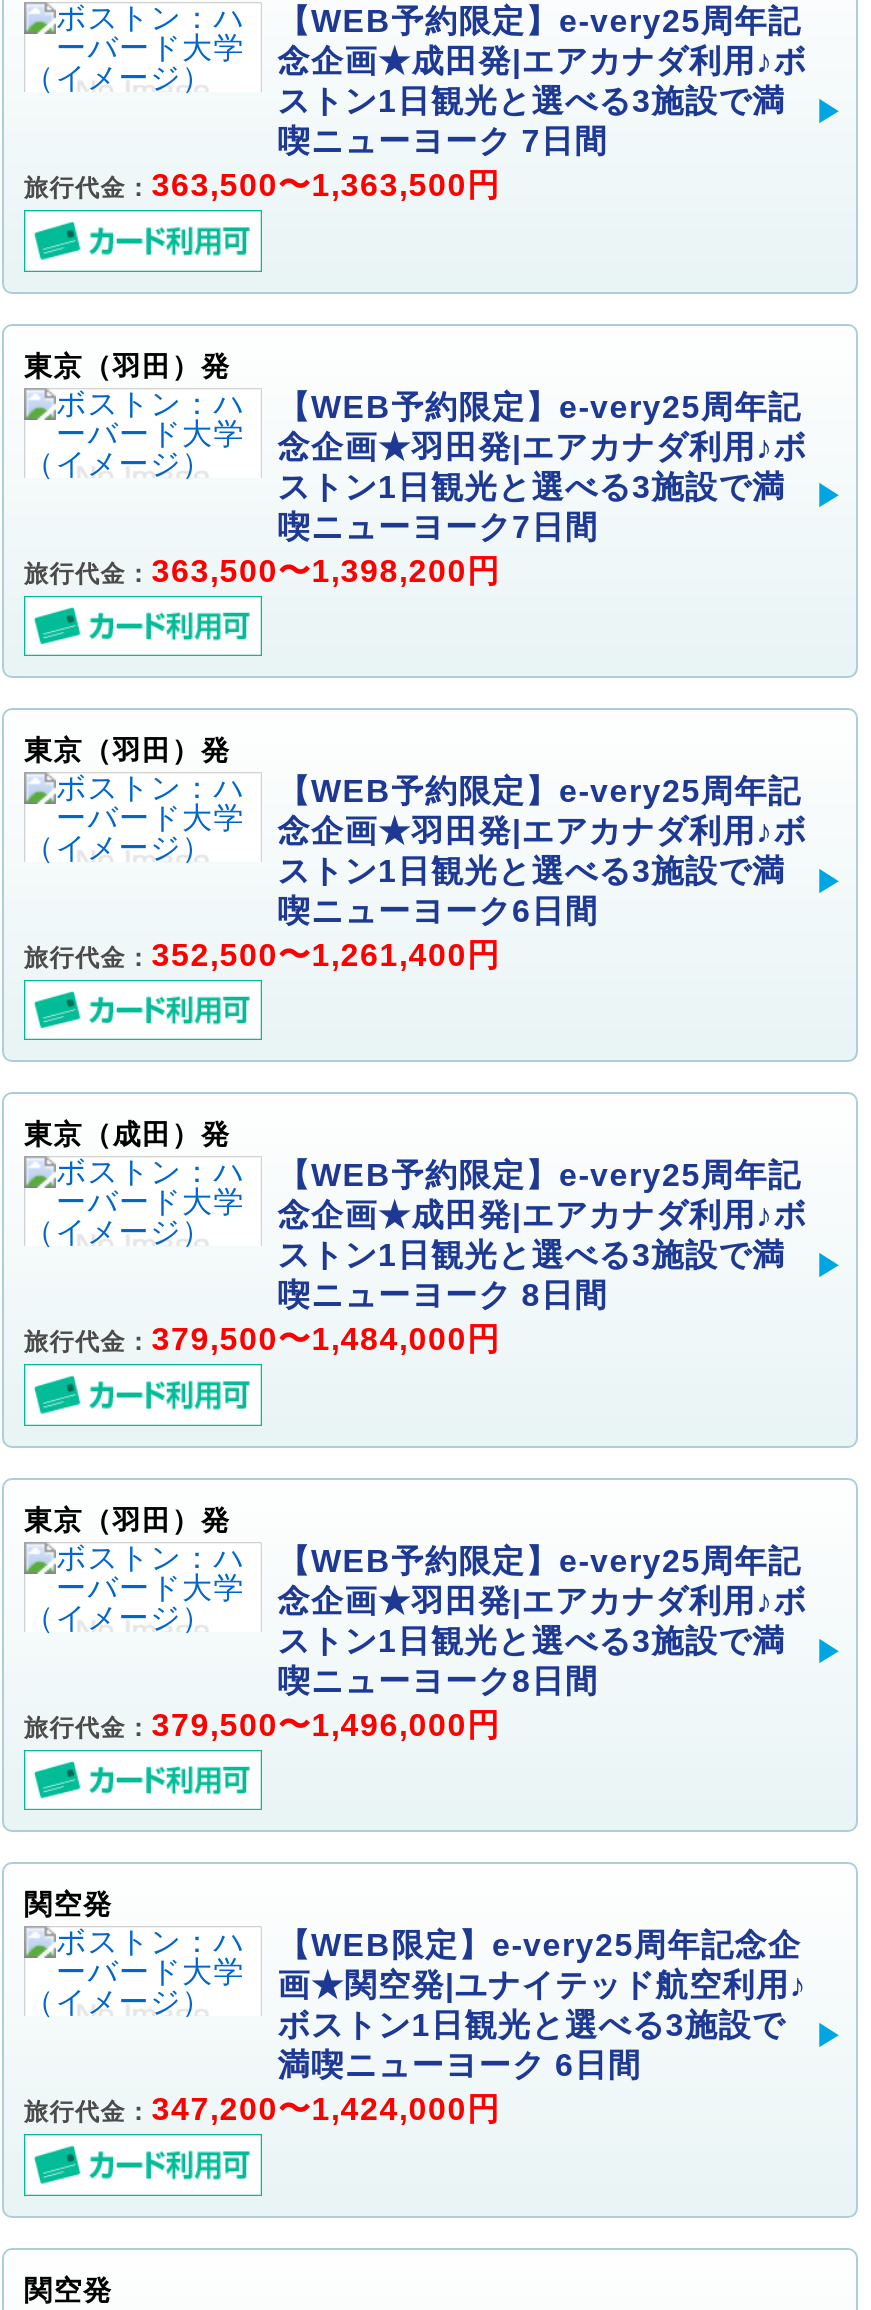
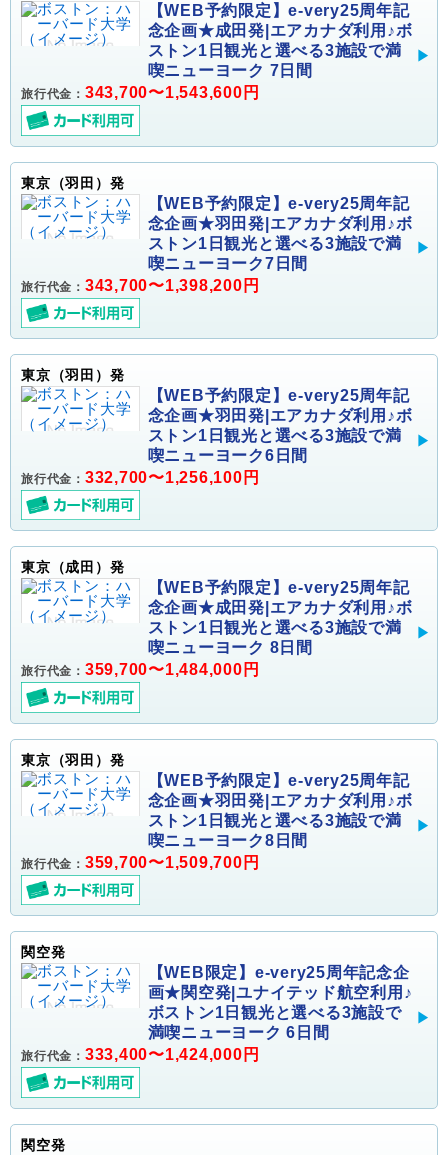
- 旅行代金：363,500〜1,363,500円
+ 旅行代金：343,700〜1,543,600円

- 旅行代金：363,500〜1,398,200円
+ 旅行代金：343,700〜1,398,200円

- 旅行代金：352,500〜1,261,400円
+ 旅行代金：332,700〜1,256,100円

- 旅行代金：379,500〜1,484,000円
+ 旅行代金：359,700〜1,484,000円

- 旅行代金：379,500〜1,496,000円
+ 旅行代金：359,700〜1,509,700円

- 旅行代金：347,200〜1,424,000円
+ 旅行代金：333,400〜1,424,000円
